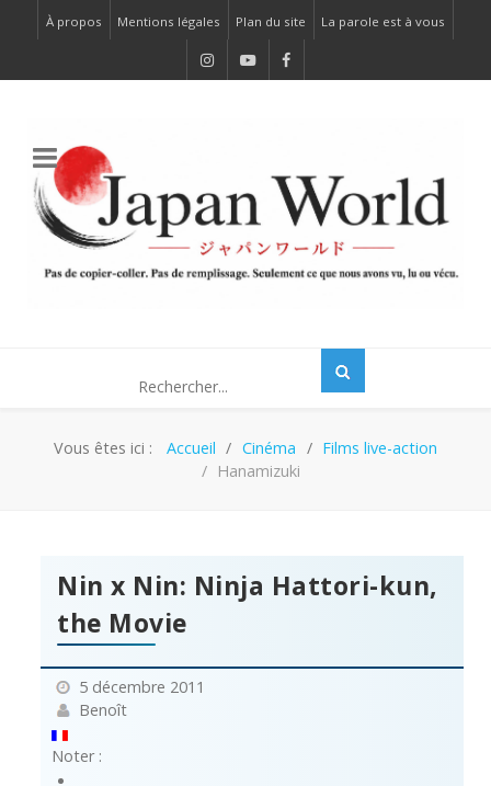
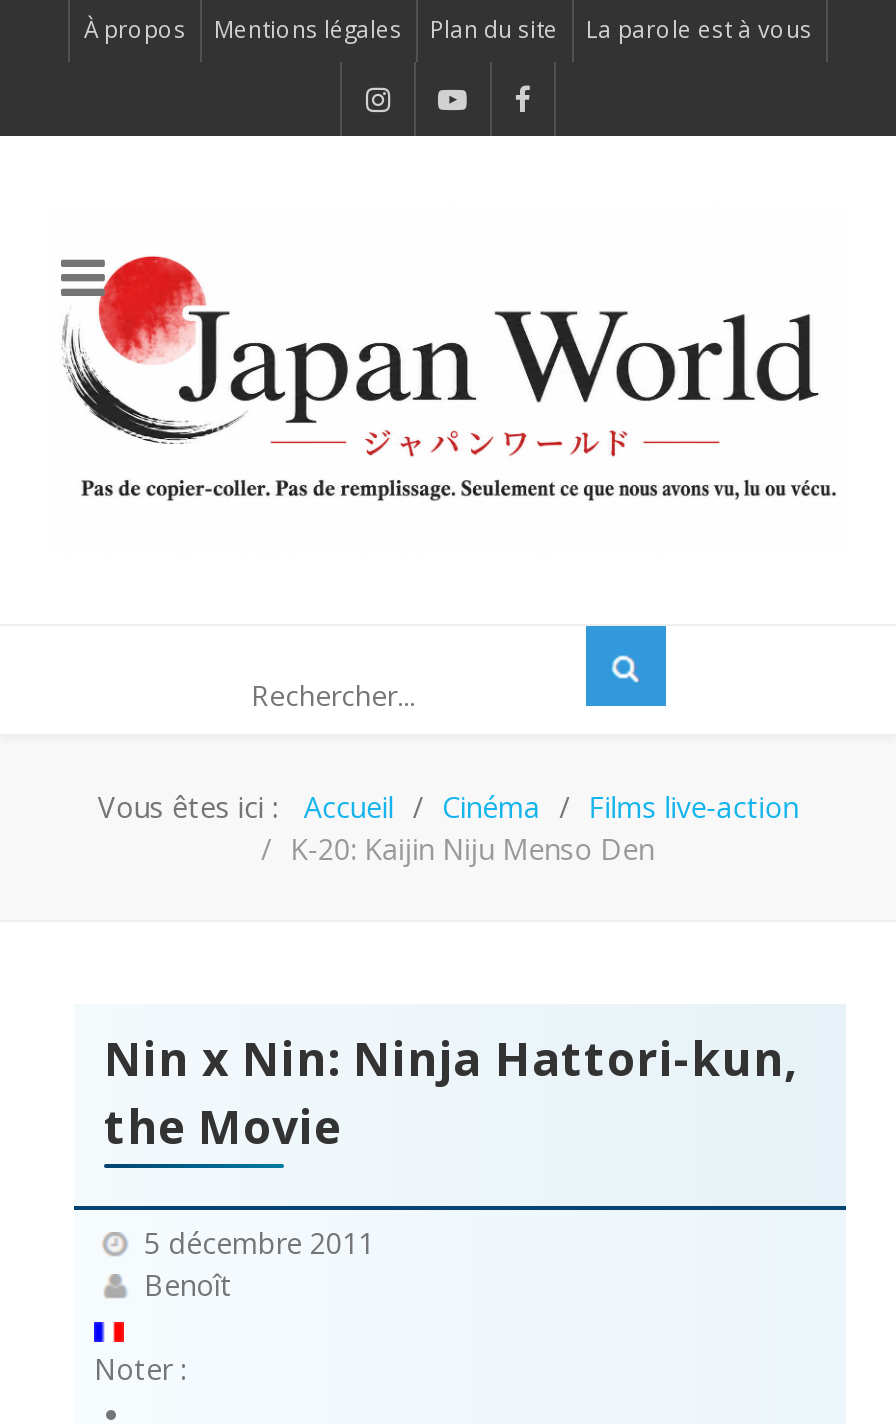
- Hanamizuki
+ K-20: Kaijin Niju Menso Den
